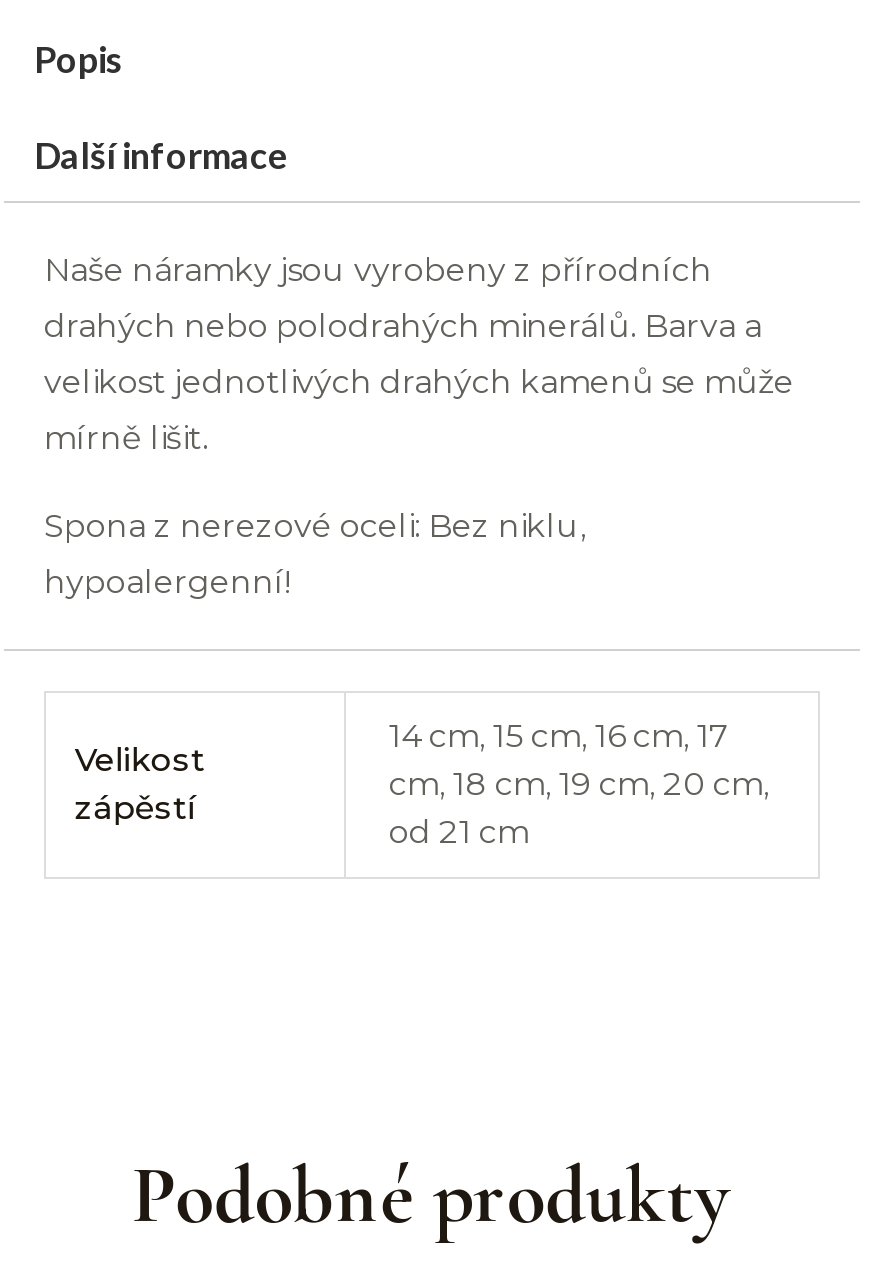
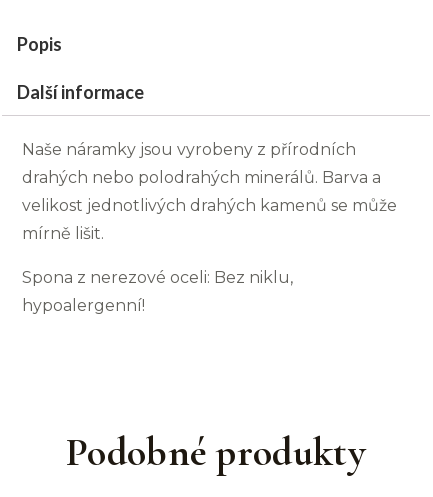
- 14 cm, 15 cm, 16 cm, 17
- cm, 18 cm, 19 cm, 20 cm,
- od 21 cm

- Velikost
- zápěstí
